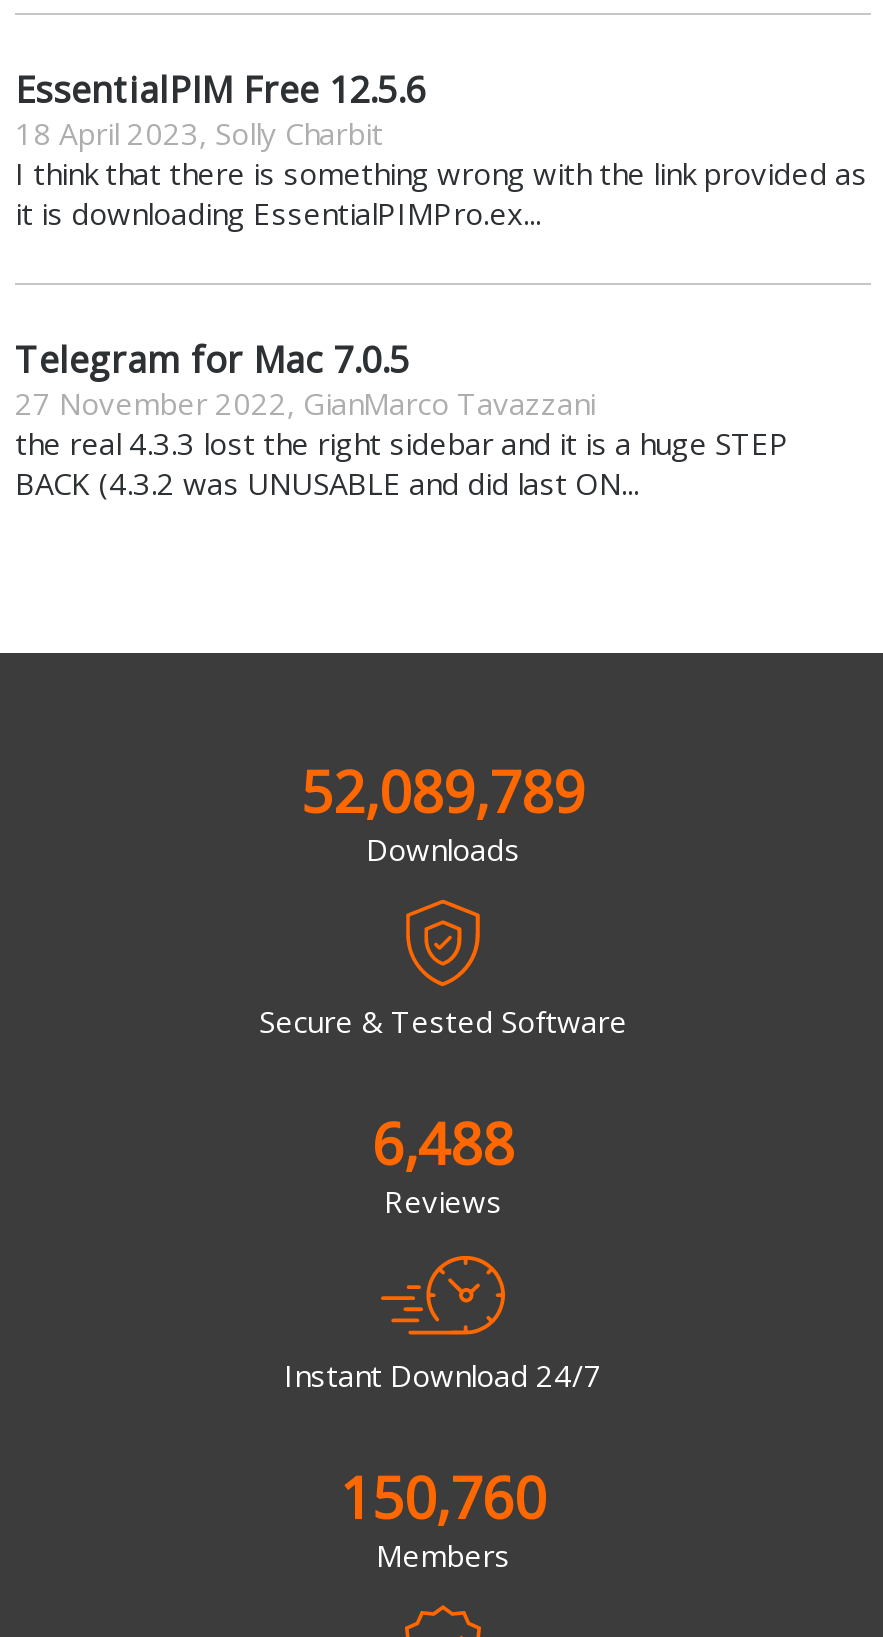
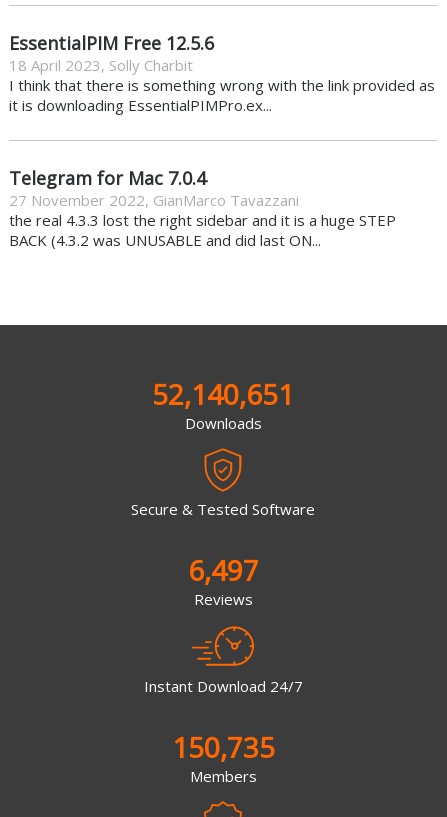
- Telegram for Mac 7.0.5
+ Telegram for Mac 7.0.4

- 52,089,789
+ 52,140,651

- 6,488
+ 6,497

- 150,760
+ 150,735
